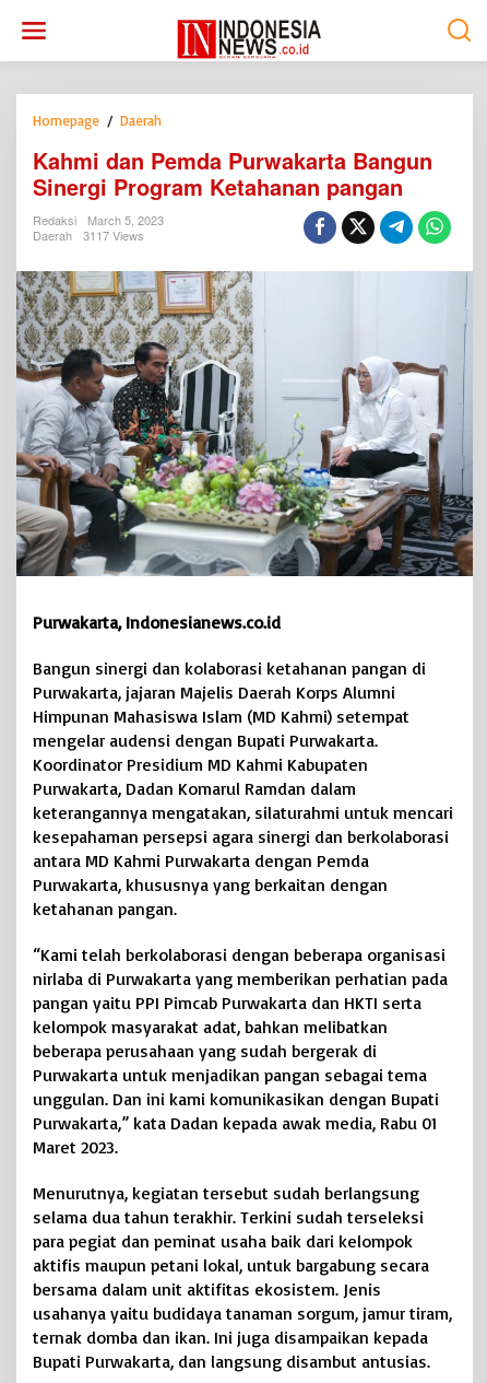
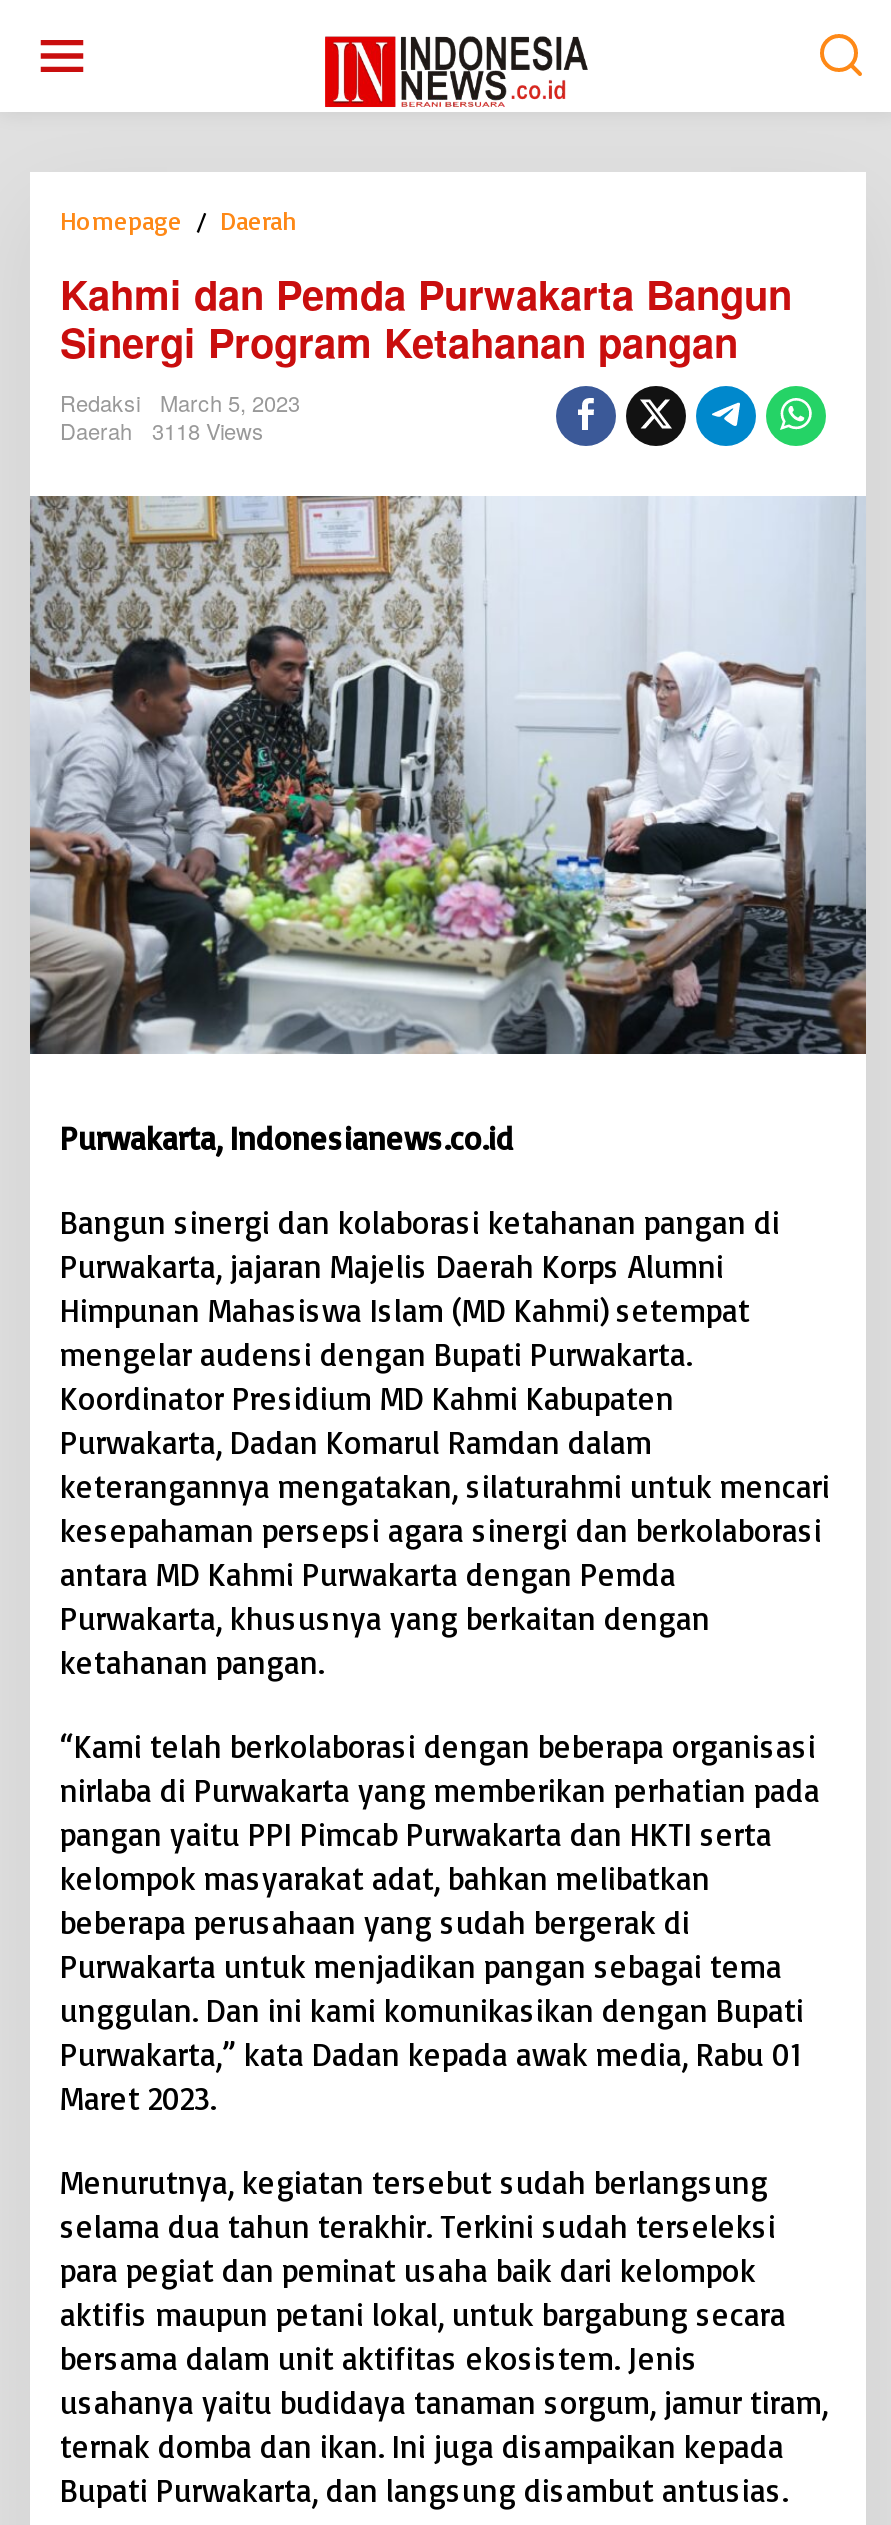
- 3117 Views
+ 3118 Views
